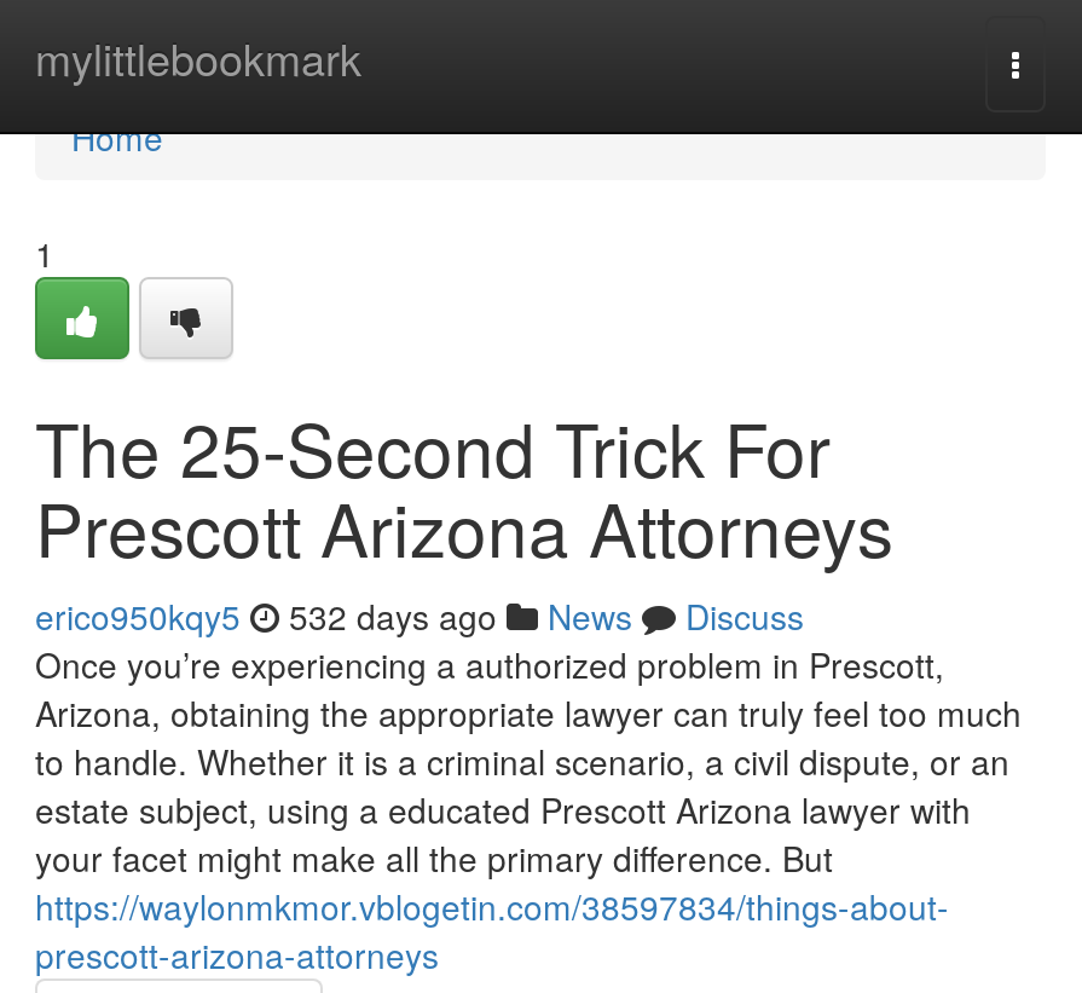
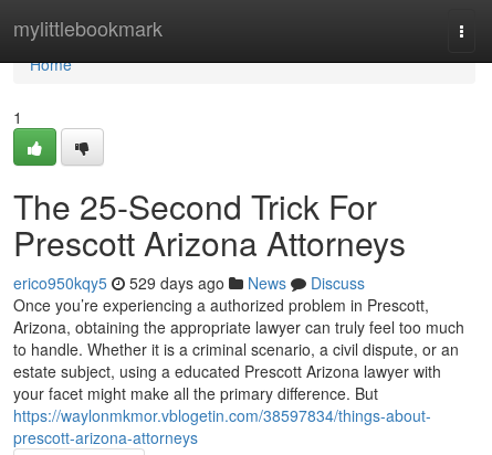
- erico950kqy5 532 days ago News Discuss
+ erico950kqy5 529 days ago News Discuss
